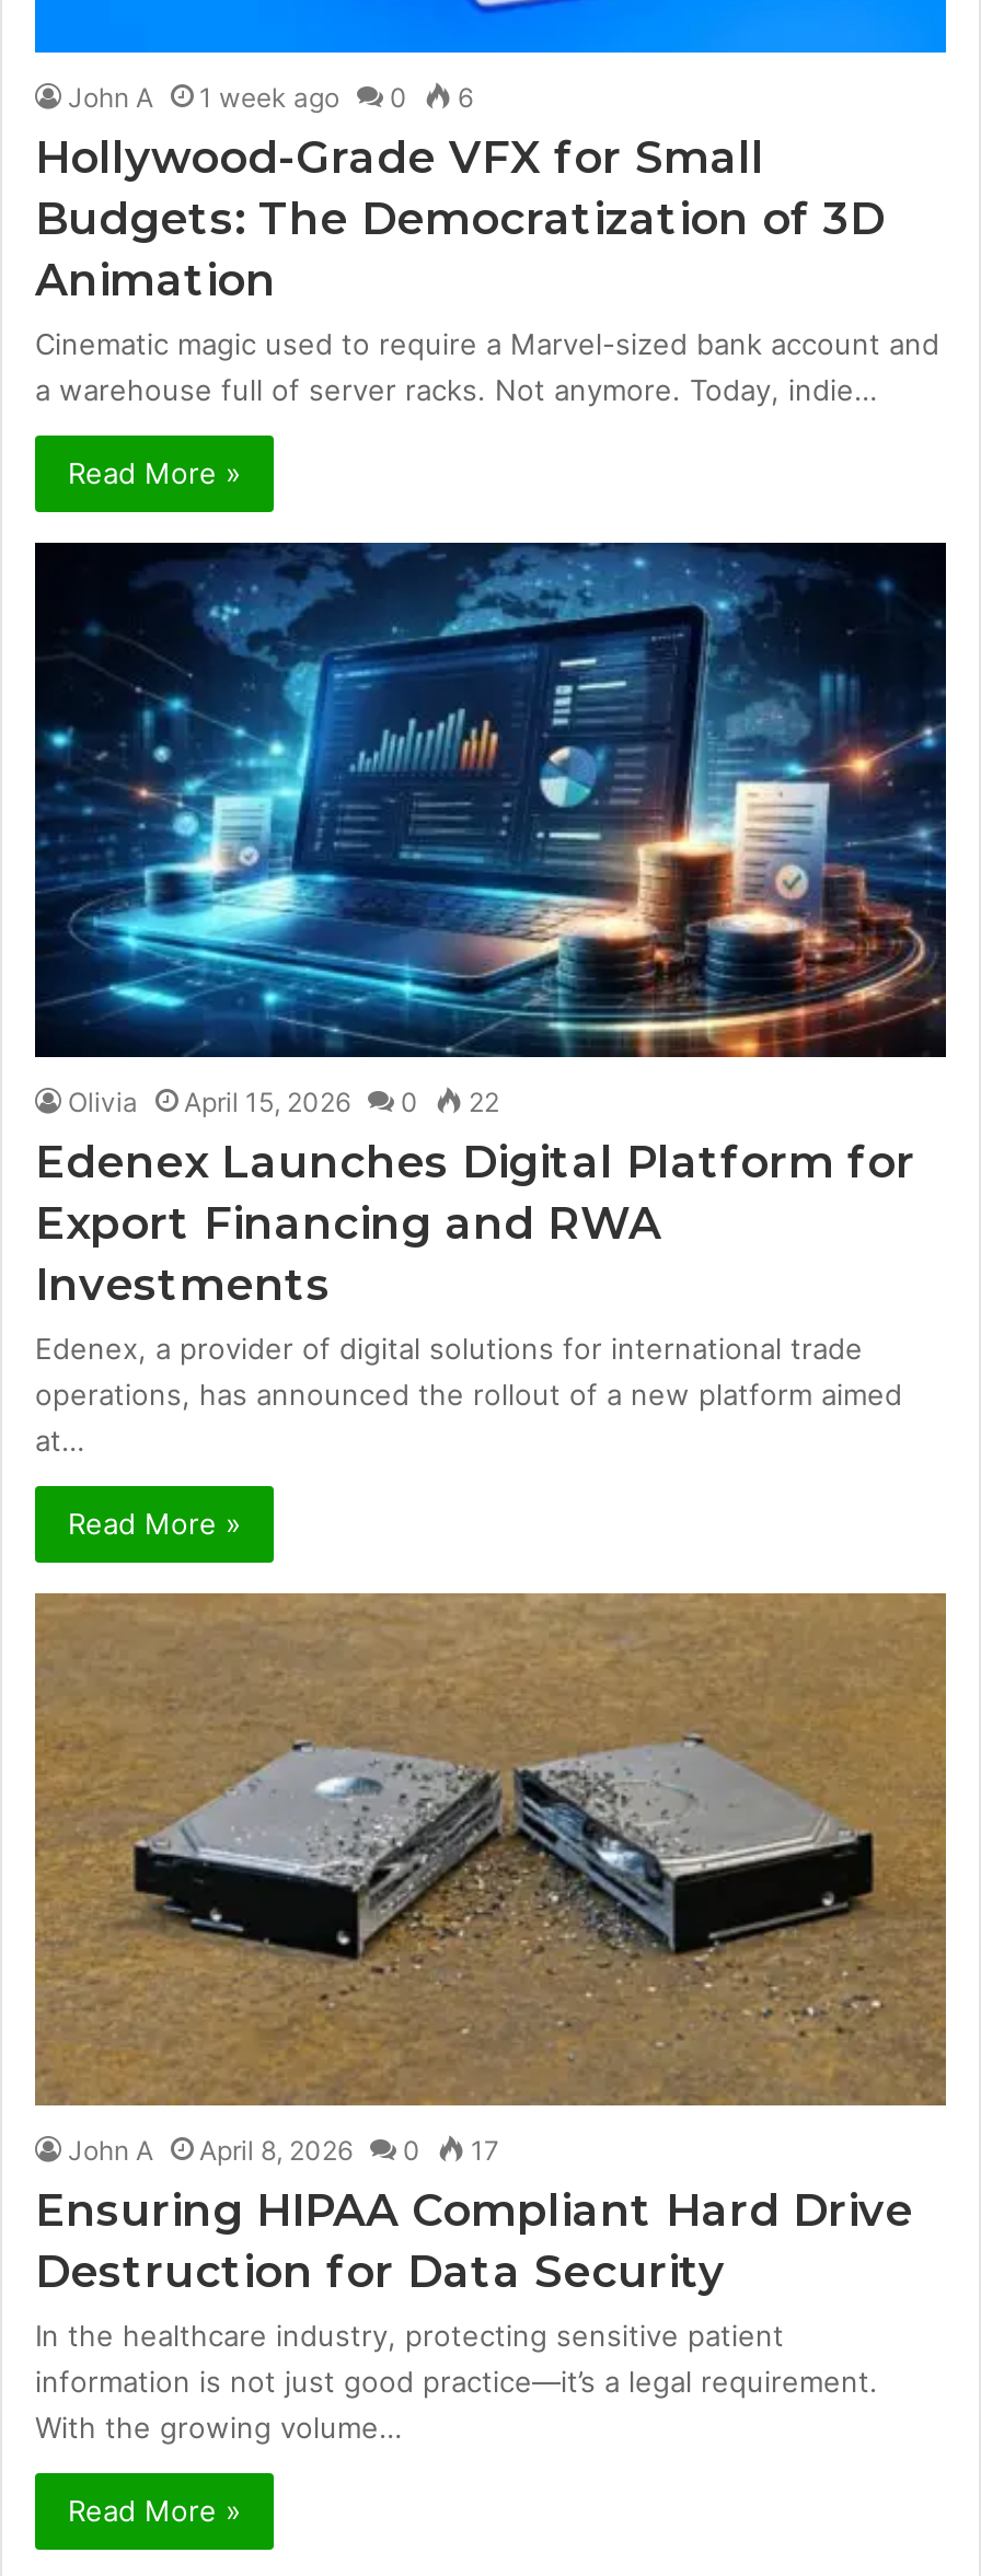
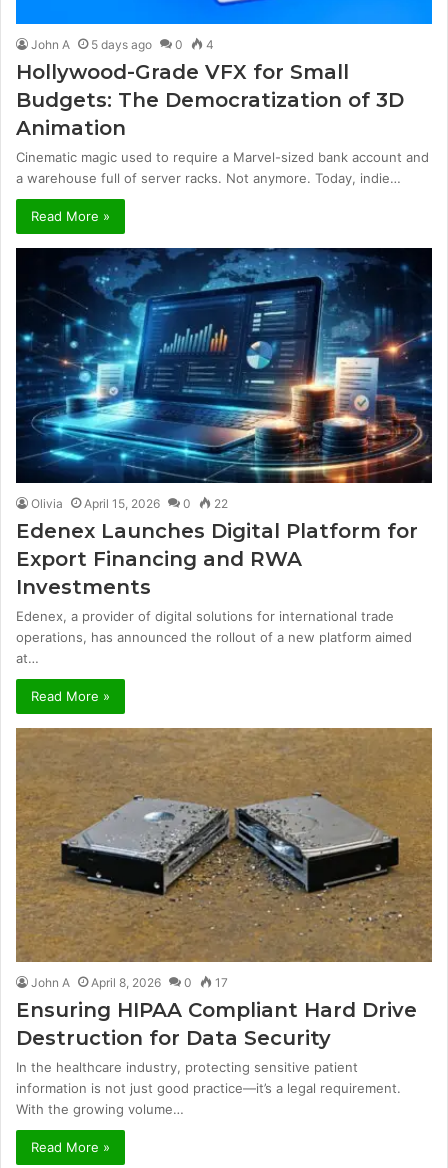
- 1 week ago
+ 5 days ago

- 6
+ 4
